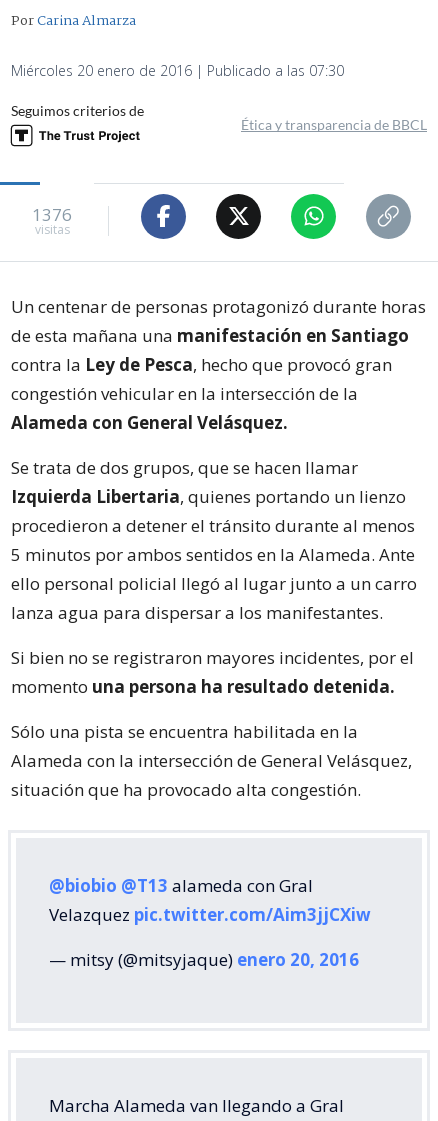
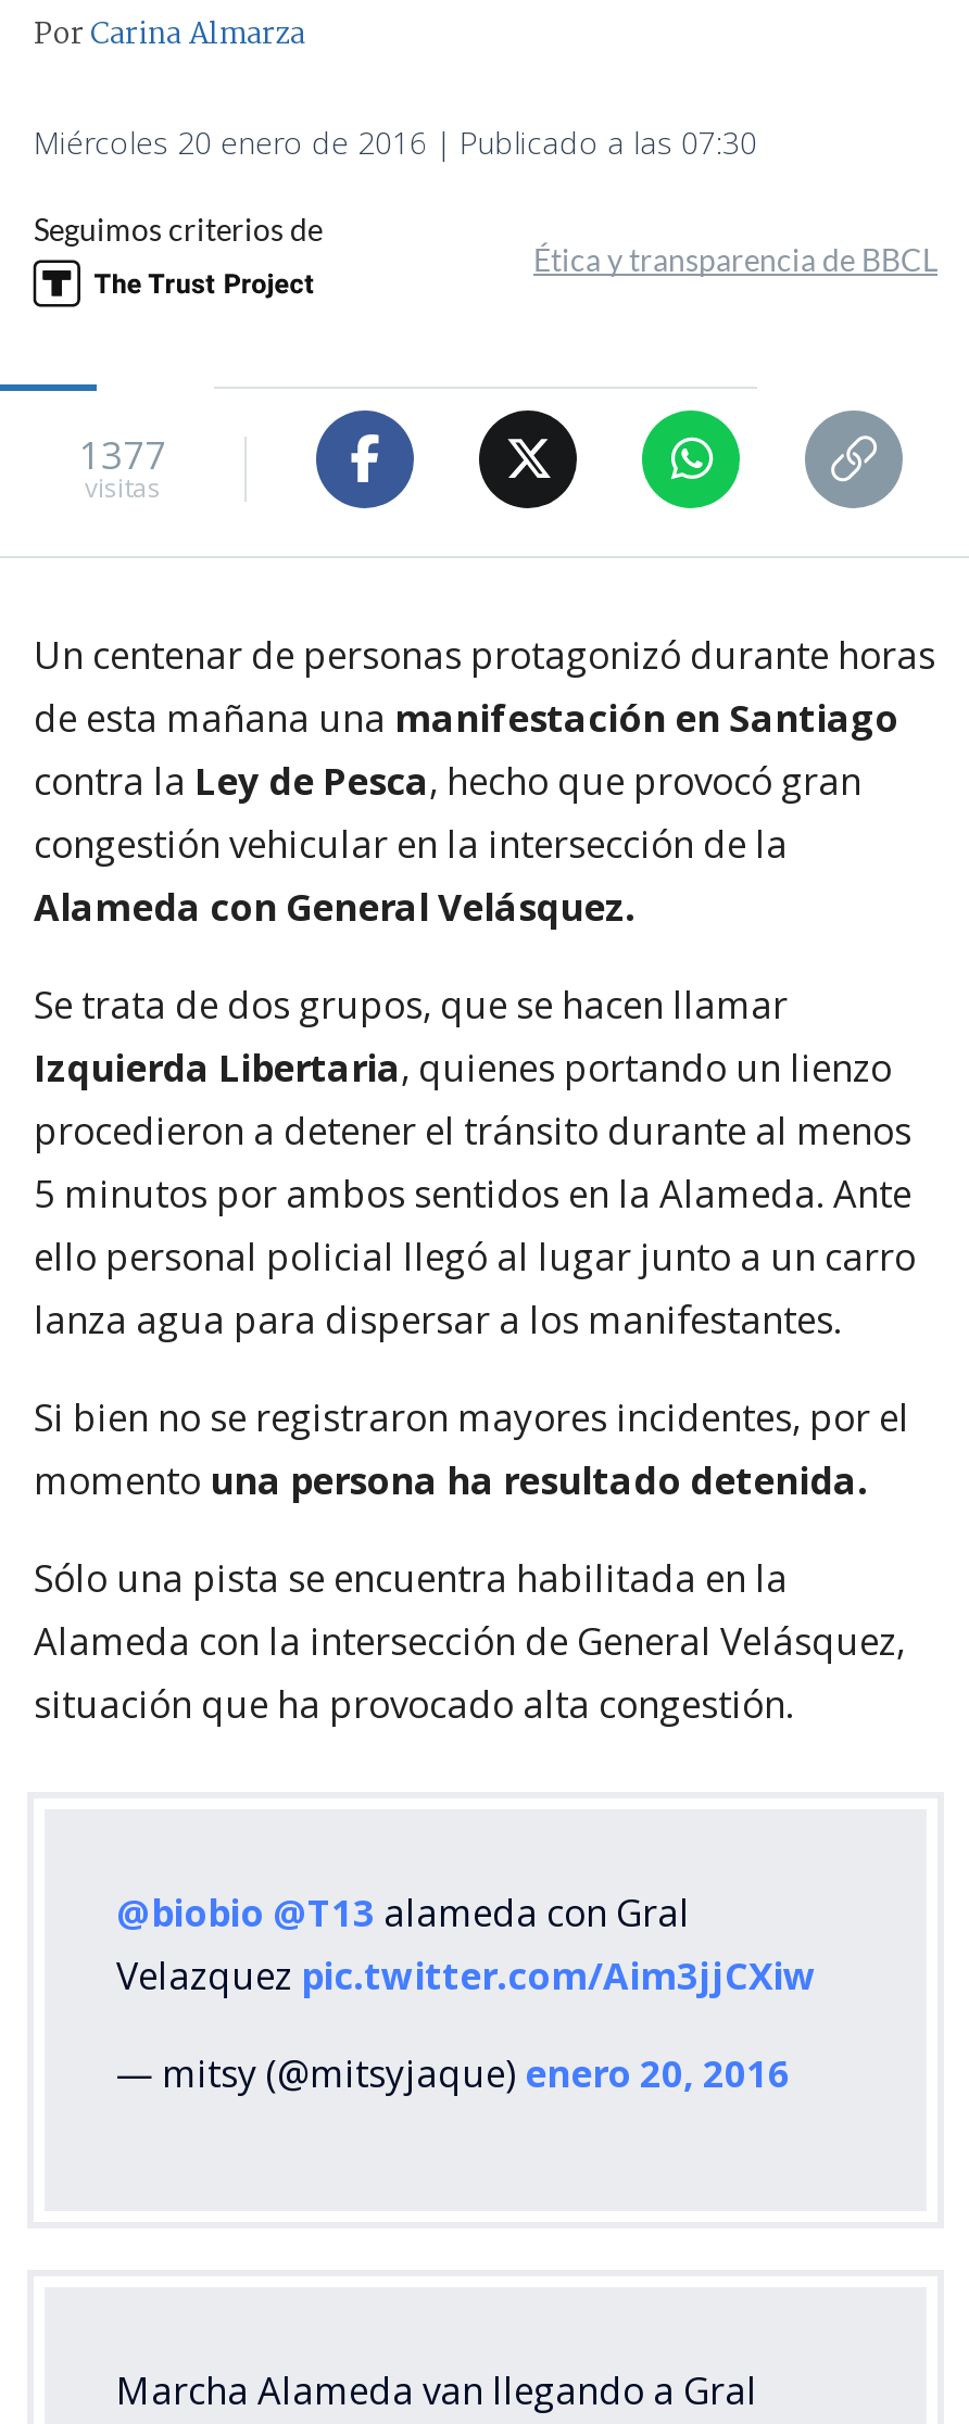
- 1376
+ 1377
